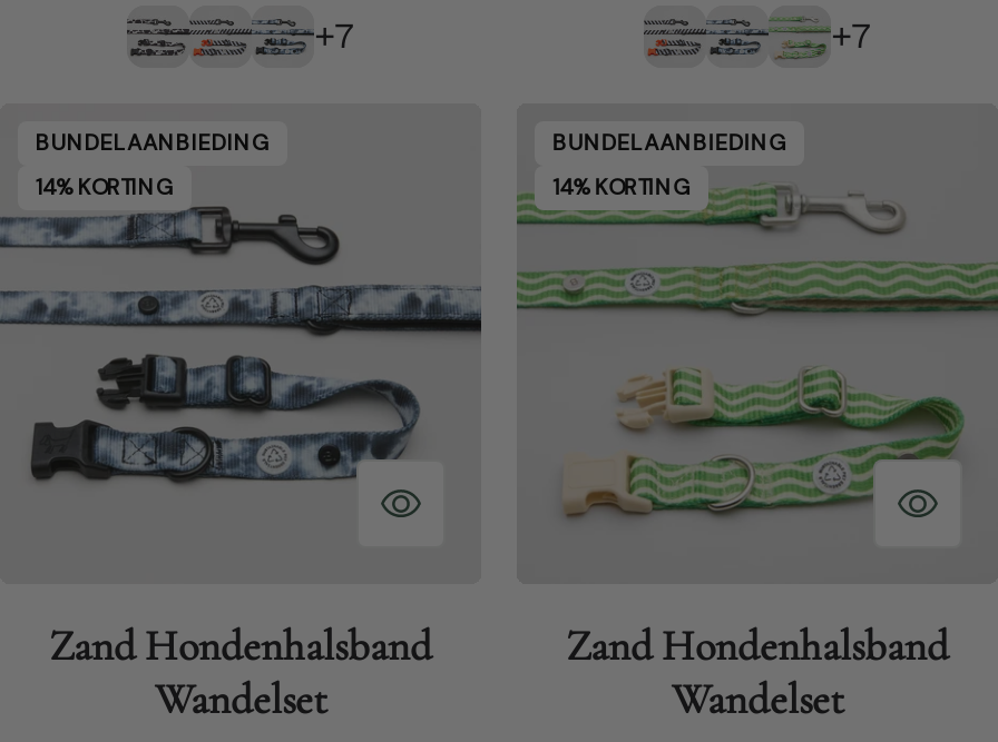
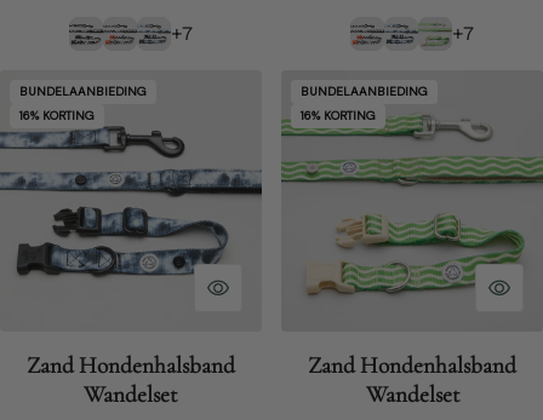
- 14% KORTING
+ 16% KORTING

- 14% KORTING
+ 16% KORTING
